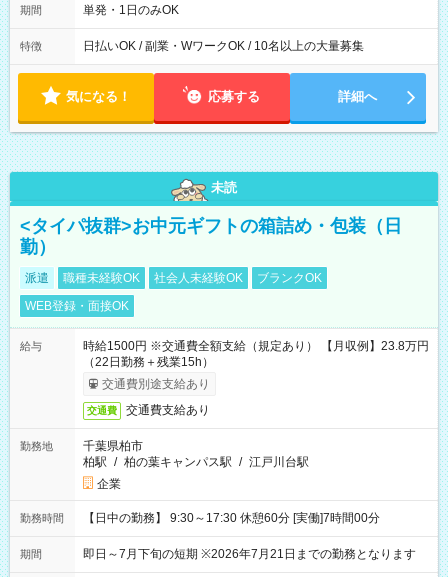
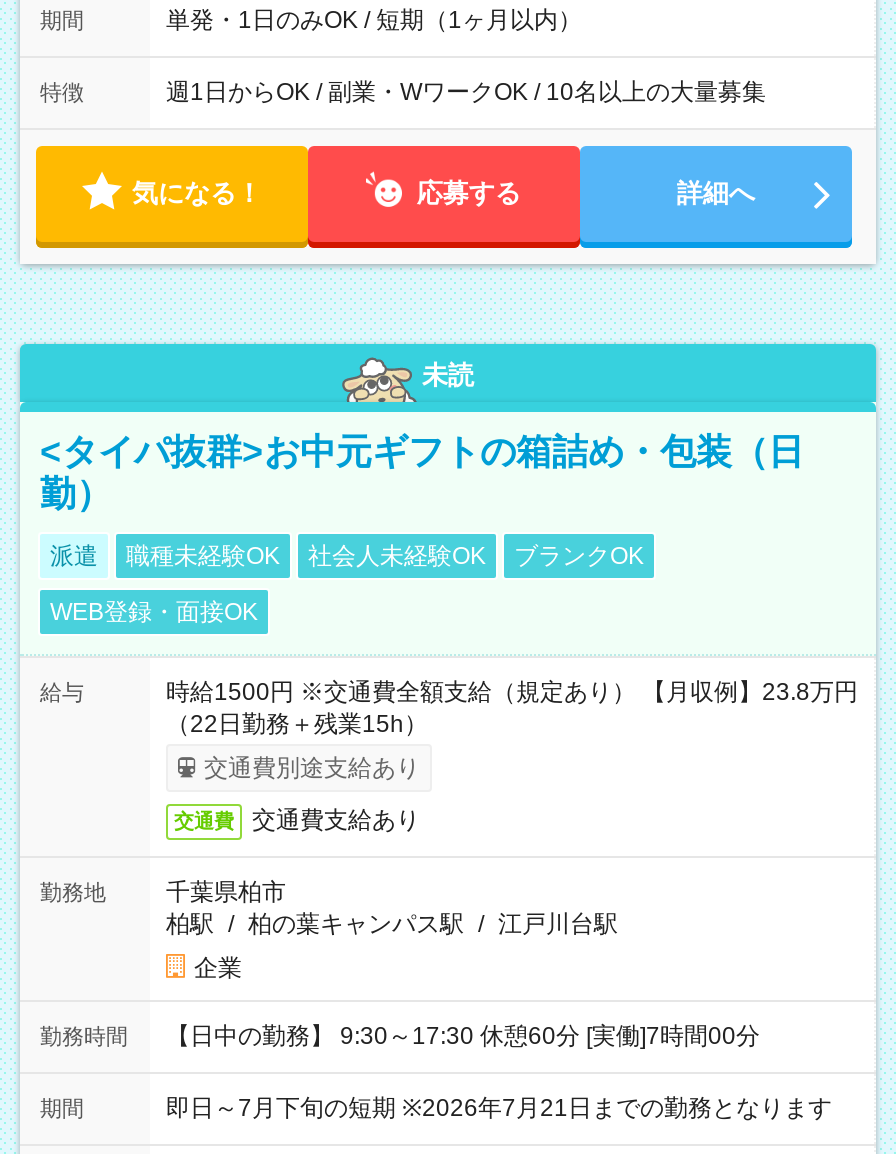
- 単発・1日のみOK
+ 単発・1日のみOK / 短期（1ヶ月以内）

- 日払いOK / 副業・WワークOK / 10名以上の大量募集
+ 週1日からOK / 副業・WワークOK / 10名以上の大量募集
